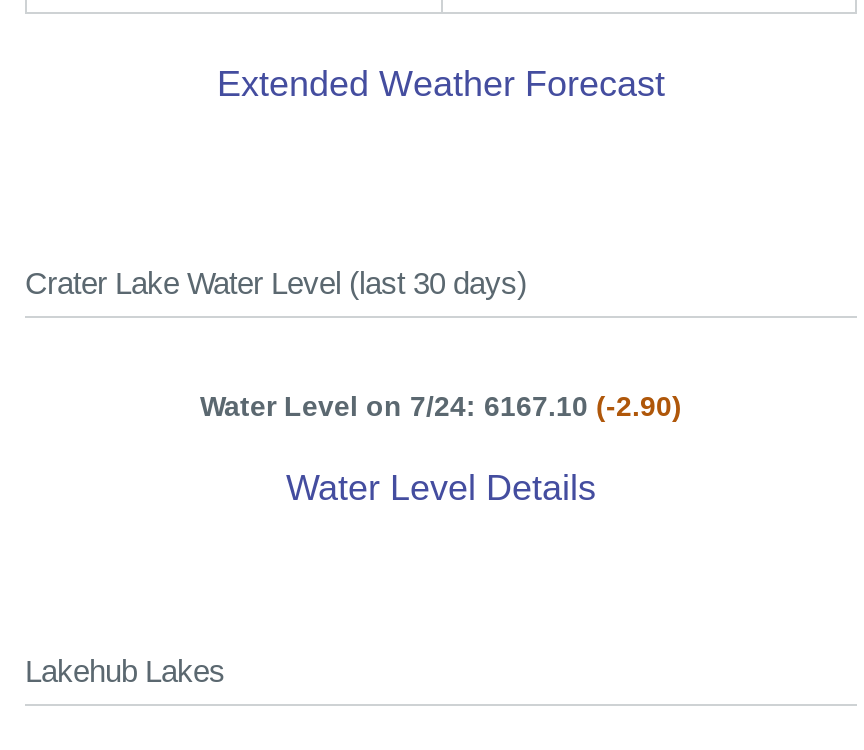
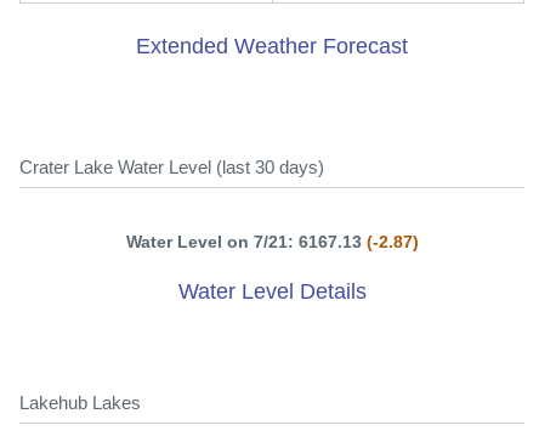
- Water Level on 7/24: 6167.10 (-2.90)
+ Water Level on 7/21: 6167.13 (-2.87)
